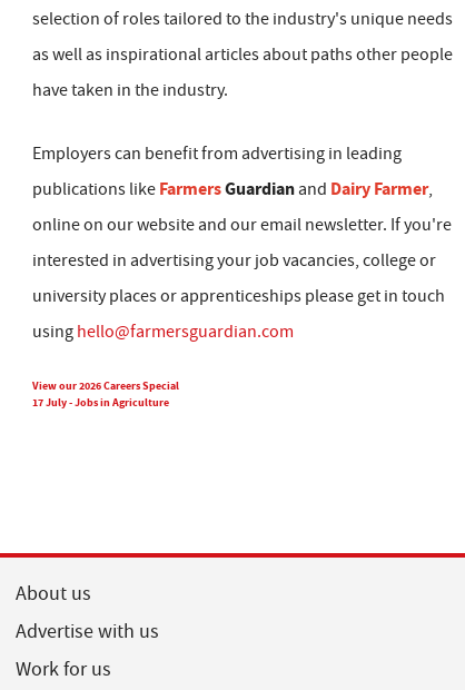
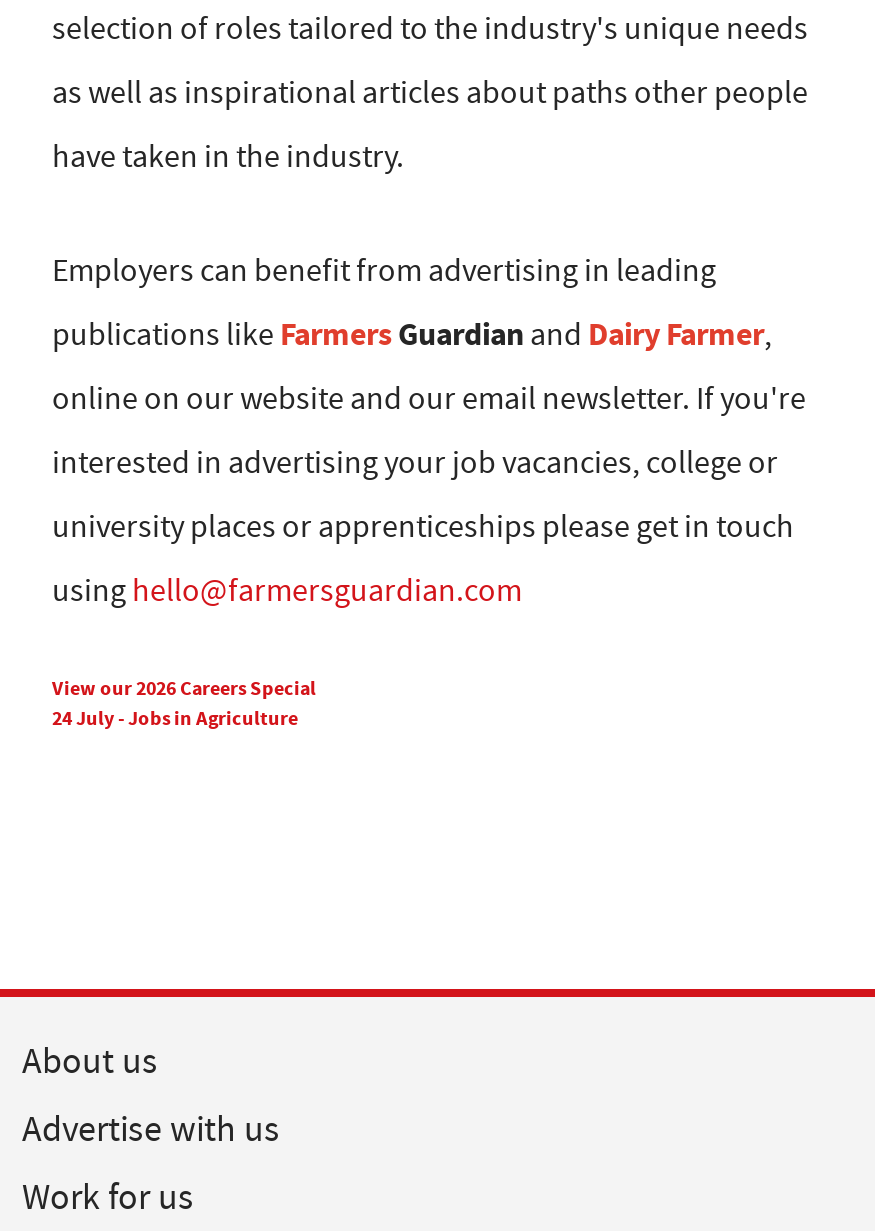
- 17 July - Jobs in Agriculture
+ 24 July - Jobs in Agriculture
